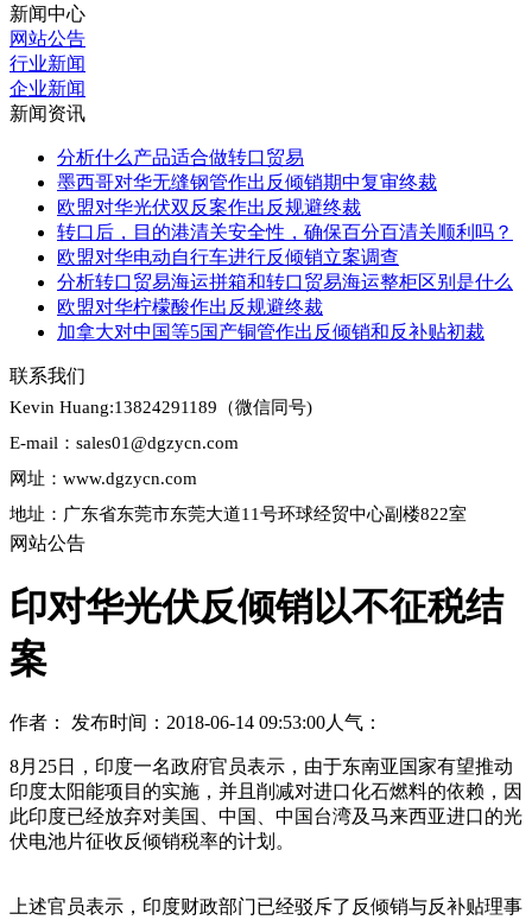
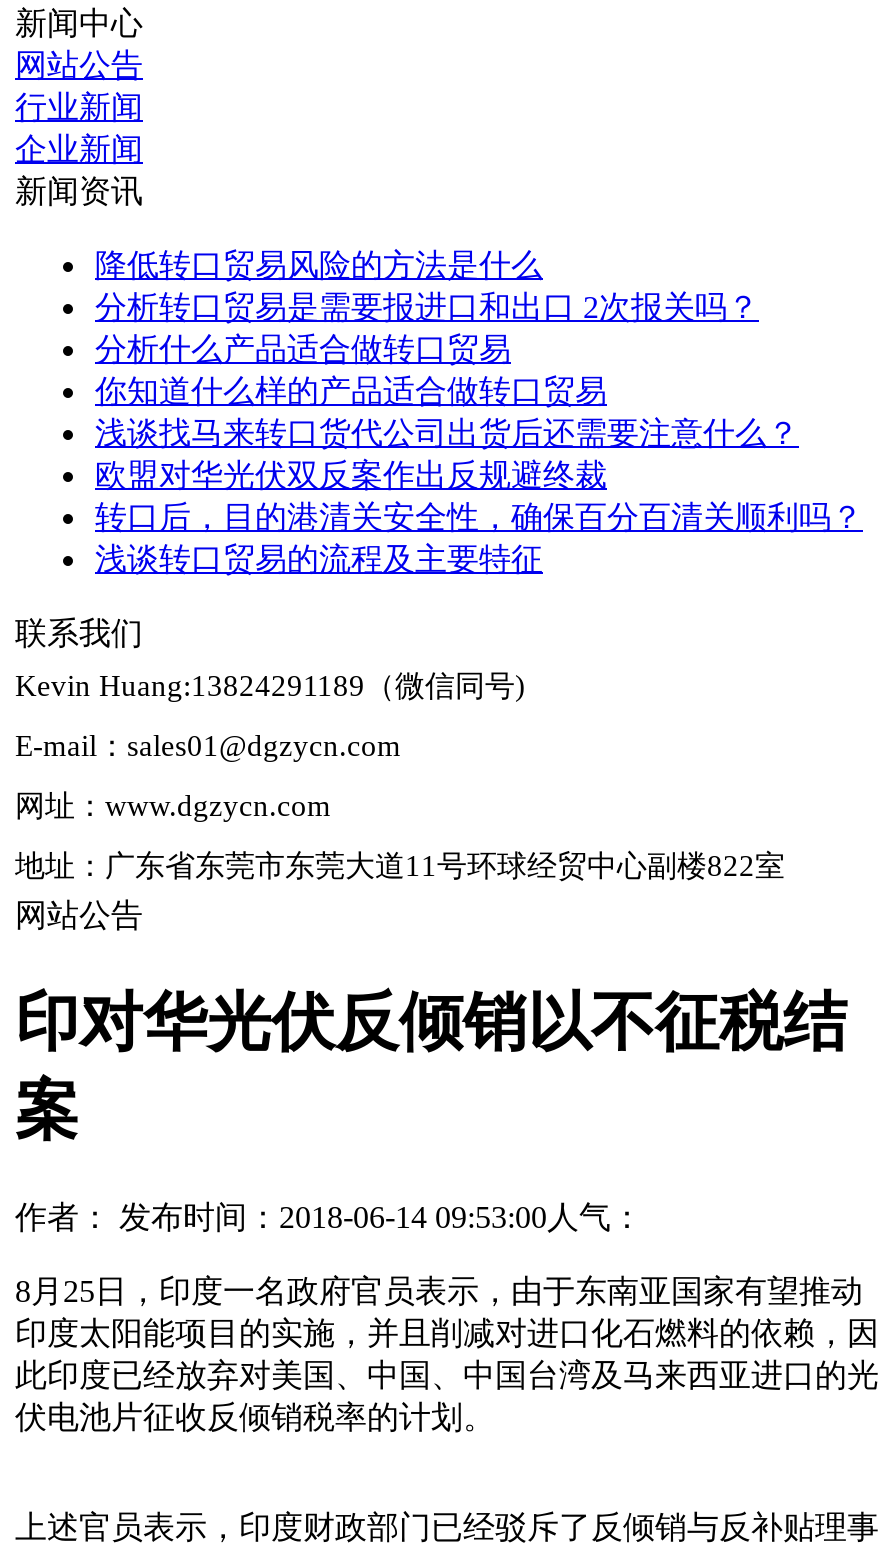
+ 降低转口贸易风险的方法是什么
+ 分析转口贸易是需要报进口和出口 2次报关吗？

moved down: 分析什么产品适合做转口贸易

- 墨西哥对华无缝钢管作出反倾销期中复审终裁
+ 你知道什么样的产品适合做转口贸易
+ 浅谈找马来转口货代公司出货后还需要注意什么？

moved down: 欧盟对华光伏双反案作出反规避终裁 | 转口后，目的港清关安全性，确保百分百清关顺利吗？

- 欧盟对华电动自行车进行反倾销立案调查
- 分析转口贸易海运拼箱和转口贸易海运整柜区别是什么
- 欧盟对华柠檬酸作出反规避终裁
- 加拿大对中国等5国产铜管作出反倾销和反补贴初裁
+ 浅谈转口贸易的流程及主要特征
